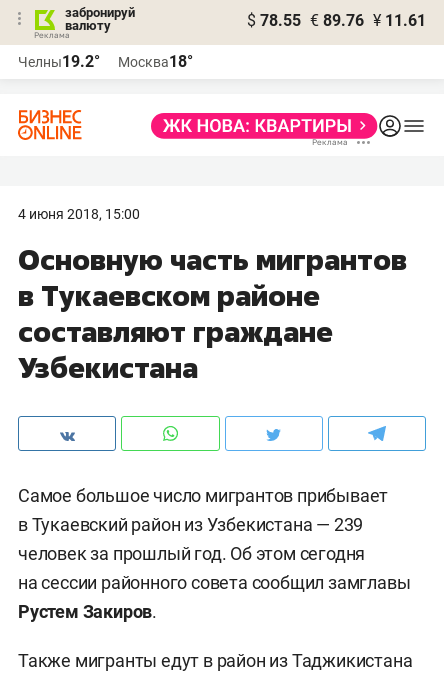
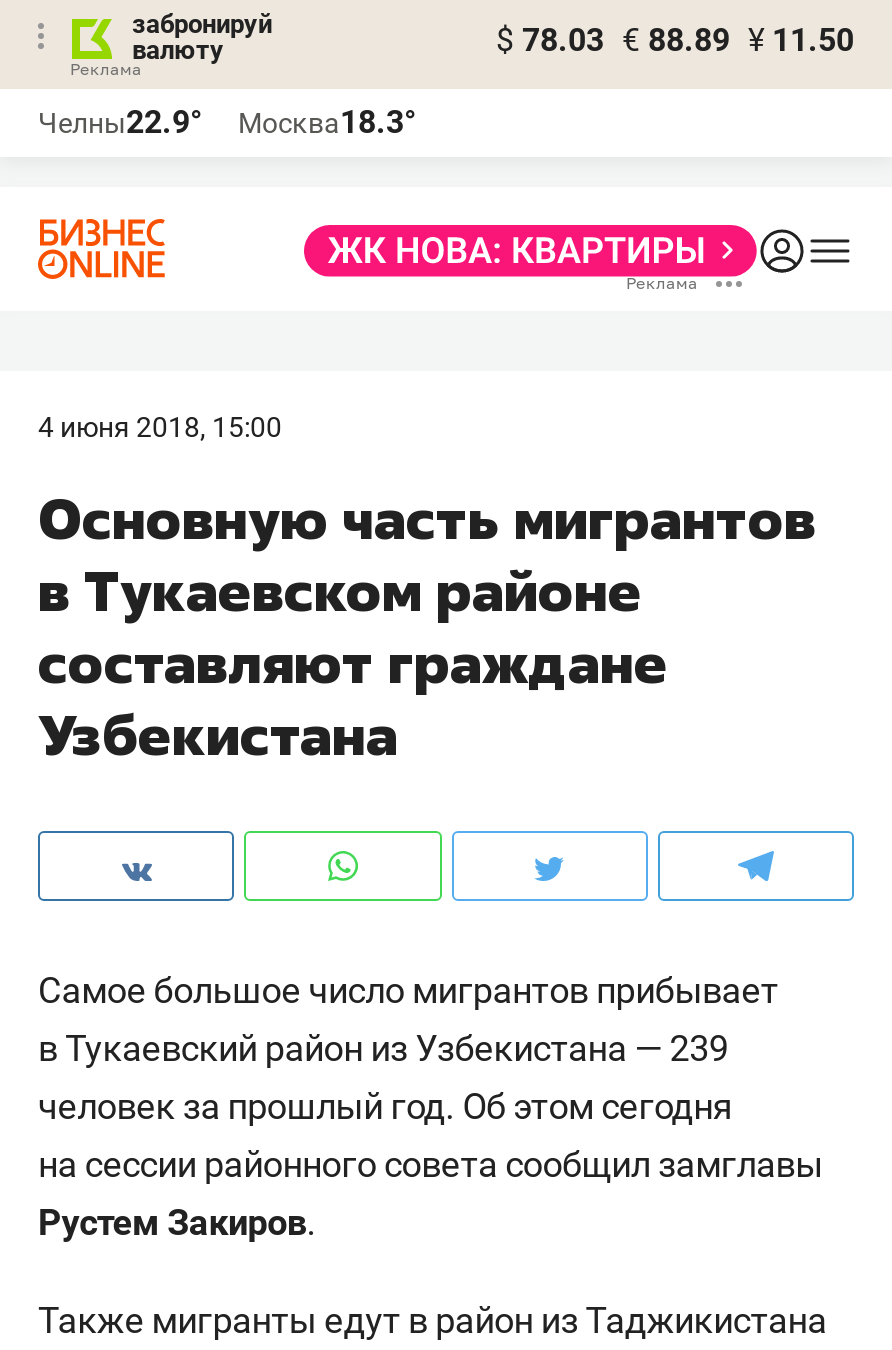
- $ 78.55 € 89.76 ¥ 11.61
+ $ 78.03 € 88.89 ¥ 11.50

- Челны19.2°
+ Челны22.9°

- Москва18°
+ Москва18.3°
